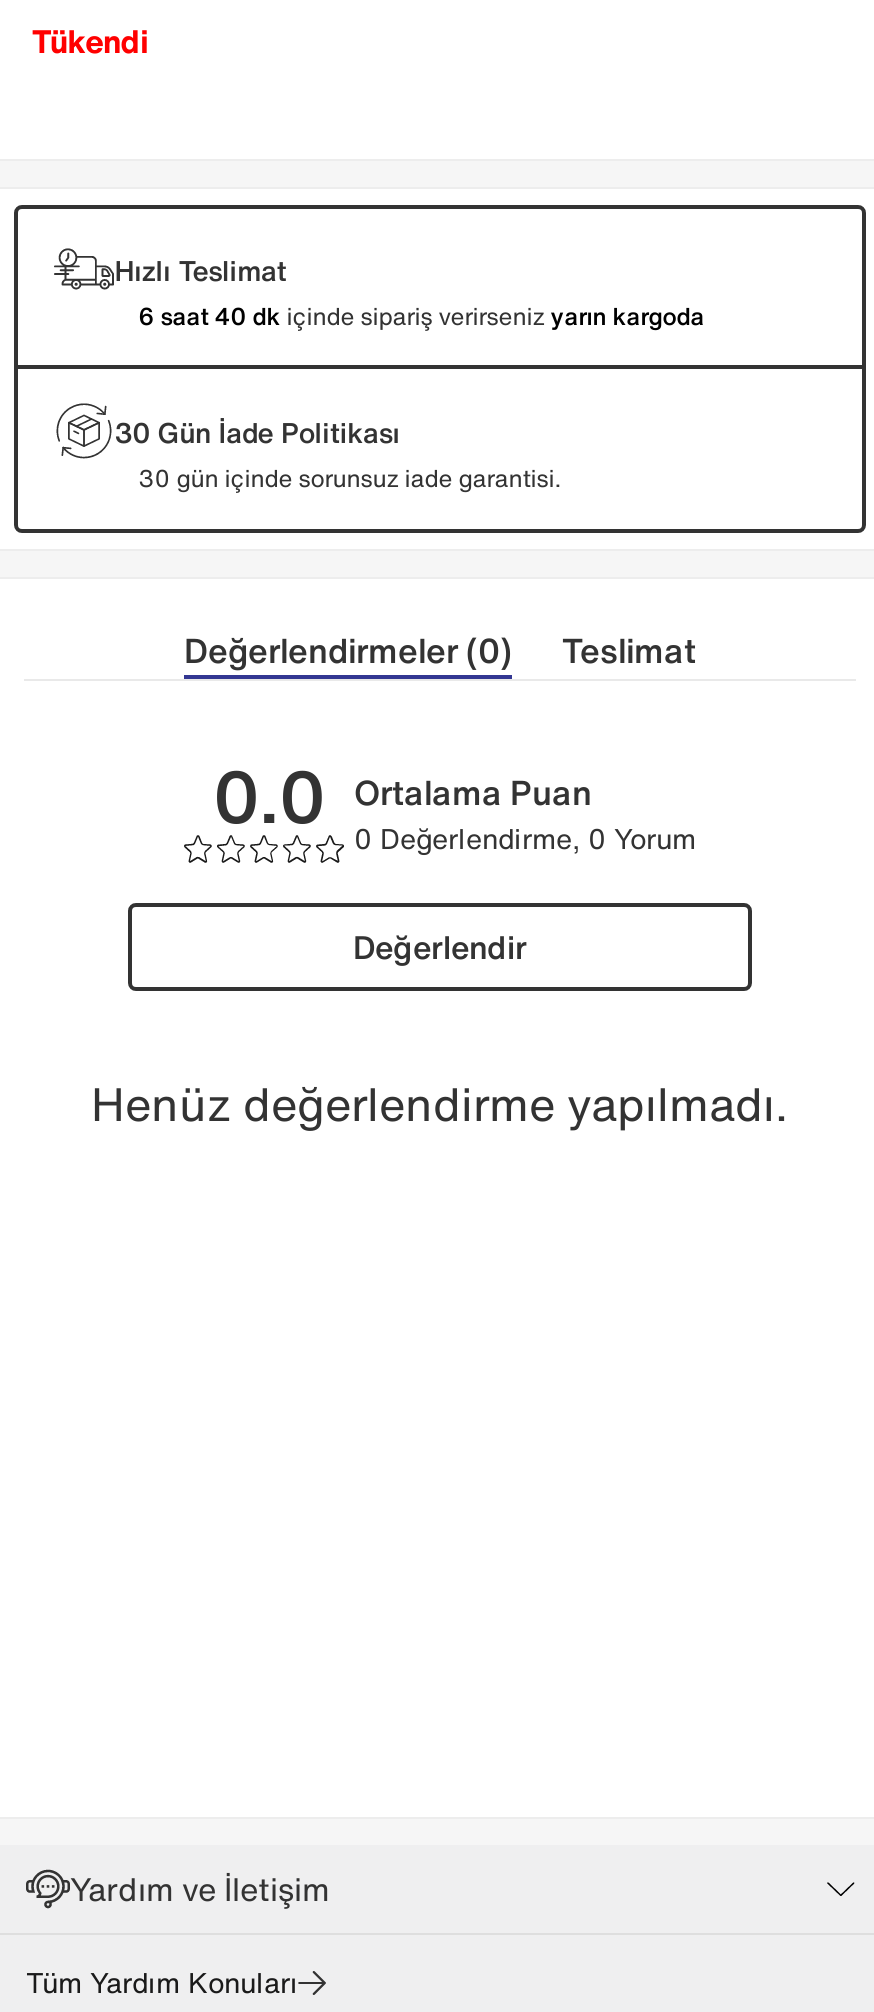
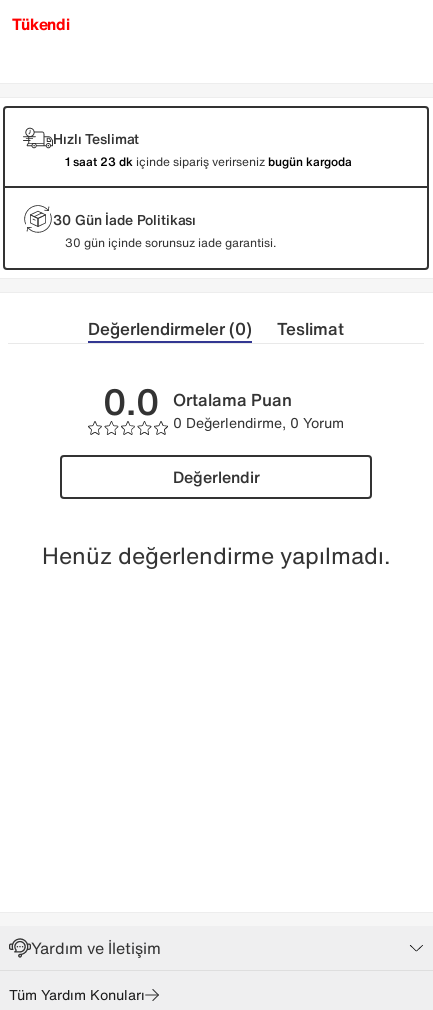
- 6 saat 40 dk içinde sipariş verirseniz yarın kargoda
+ 1 saat 23 dk içinde sipariş verirseniz bugün kargoda
